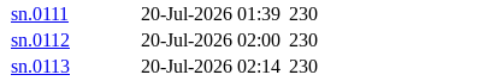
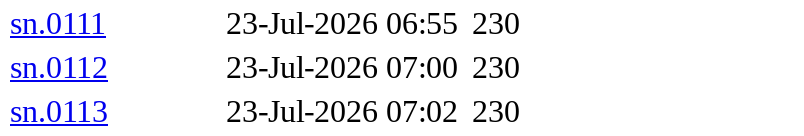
- 20-Jul-2026 01:39 230
+ 23-Jul-2026 06:55 230

- 20-Jul-2026 02:00 230
+ 23-Jul-2026 07:00 230

- 20-Jul-2026 02:14 230
+ 23-Jul-2026 07:02 230
